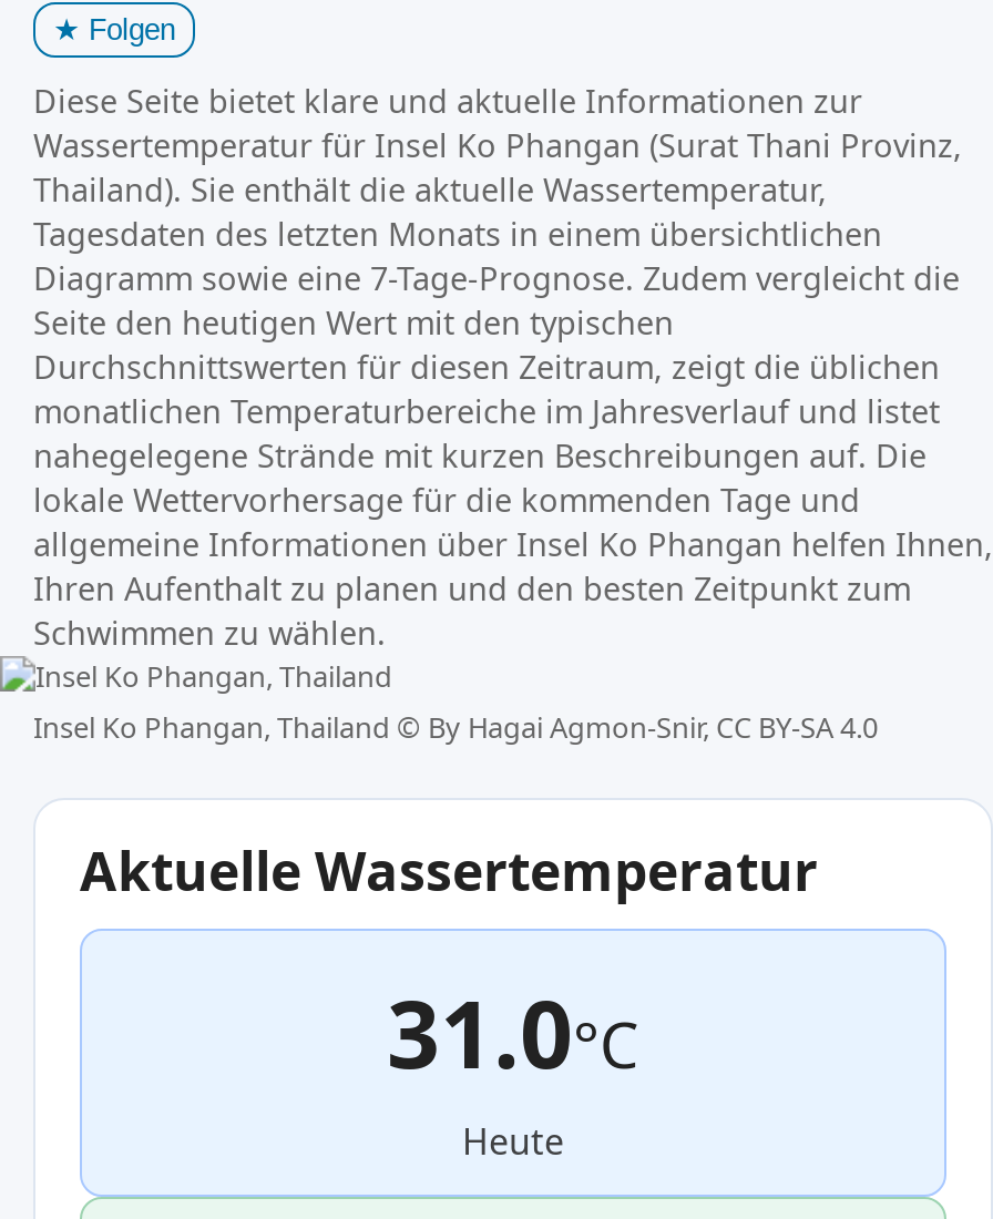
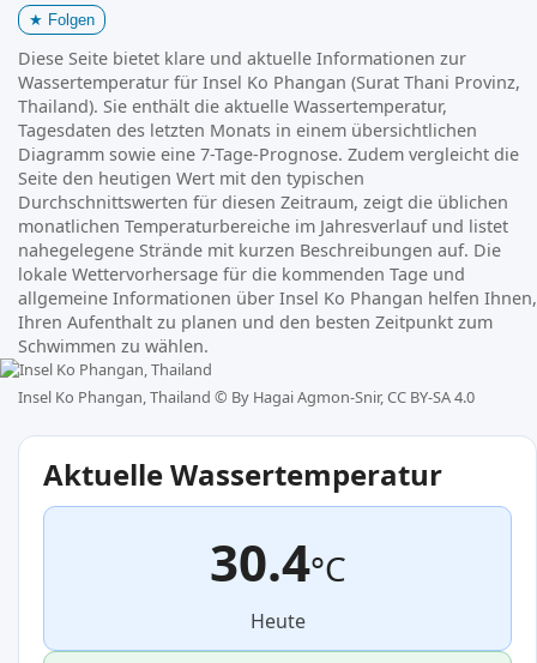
- 31.0°C
+ 30.4°C
